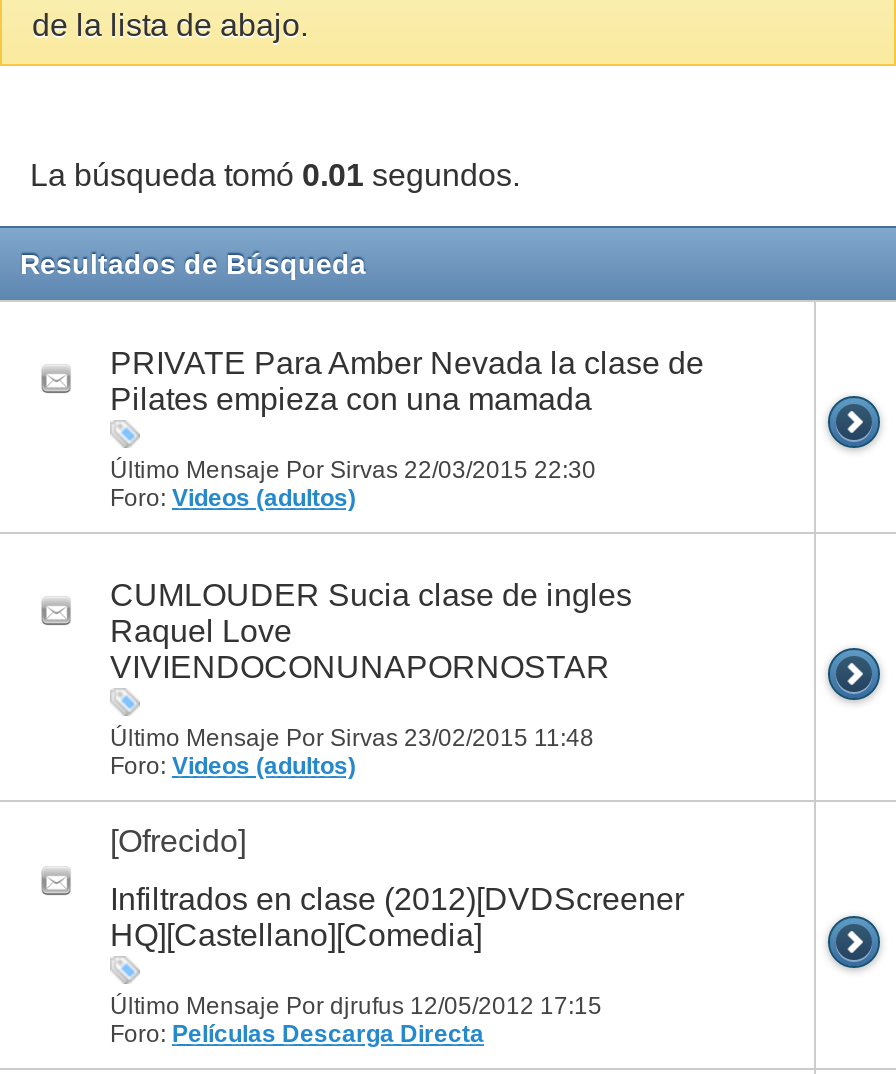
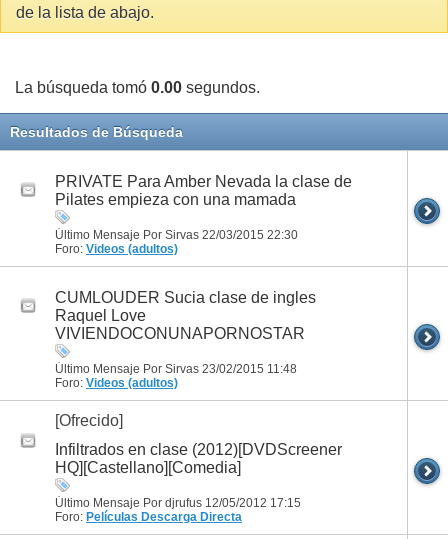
- La búsqueda tomó 0.01 segundos.
+ La búsqueda tomó 0.00 segundos.
